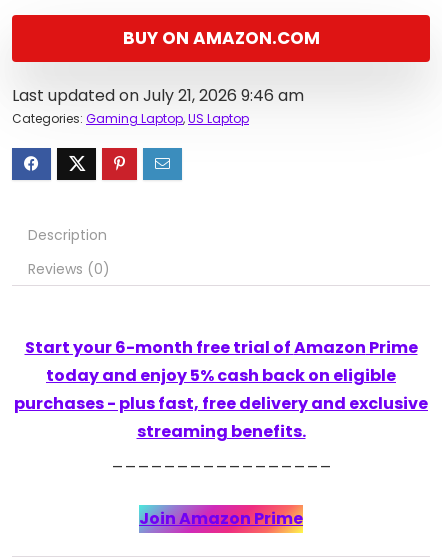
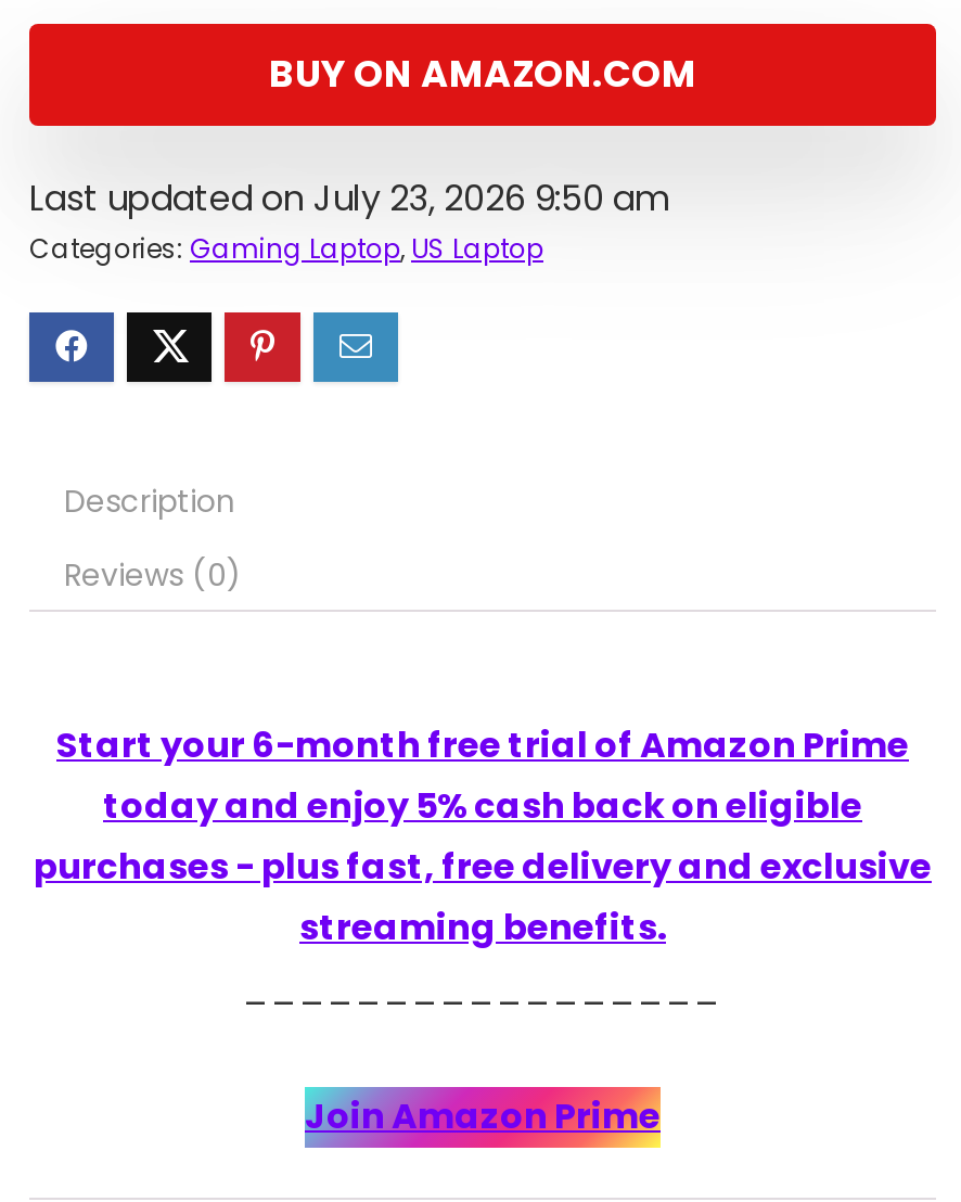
- Last updated on July 21, 2026 9:46 am
+ Last updated on July 23, 2026 9:50 am
